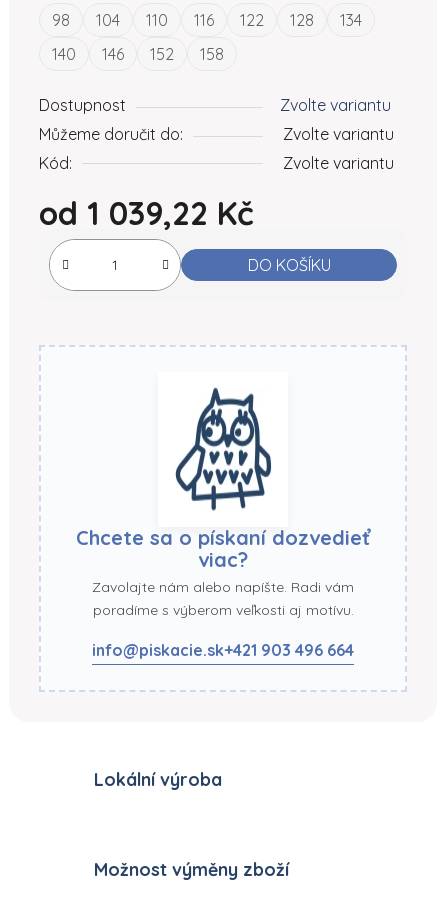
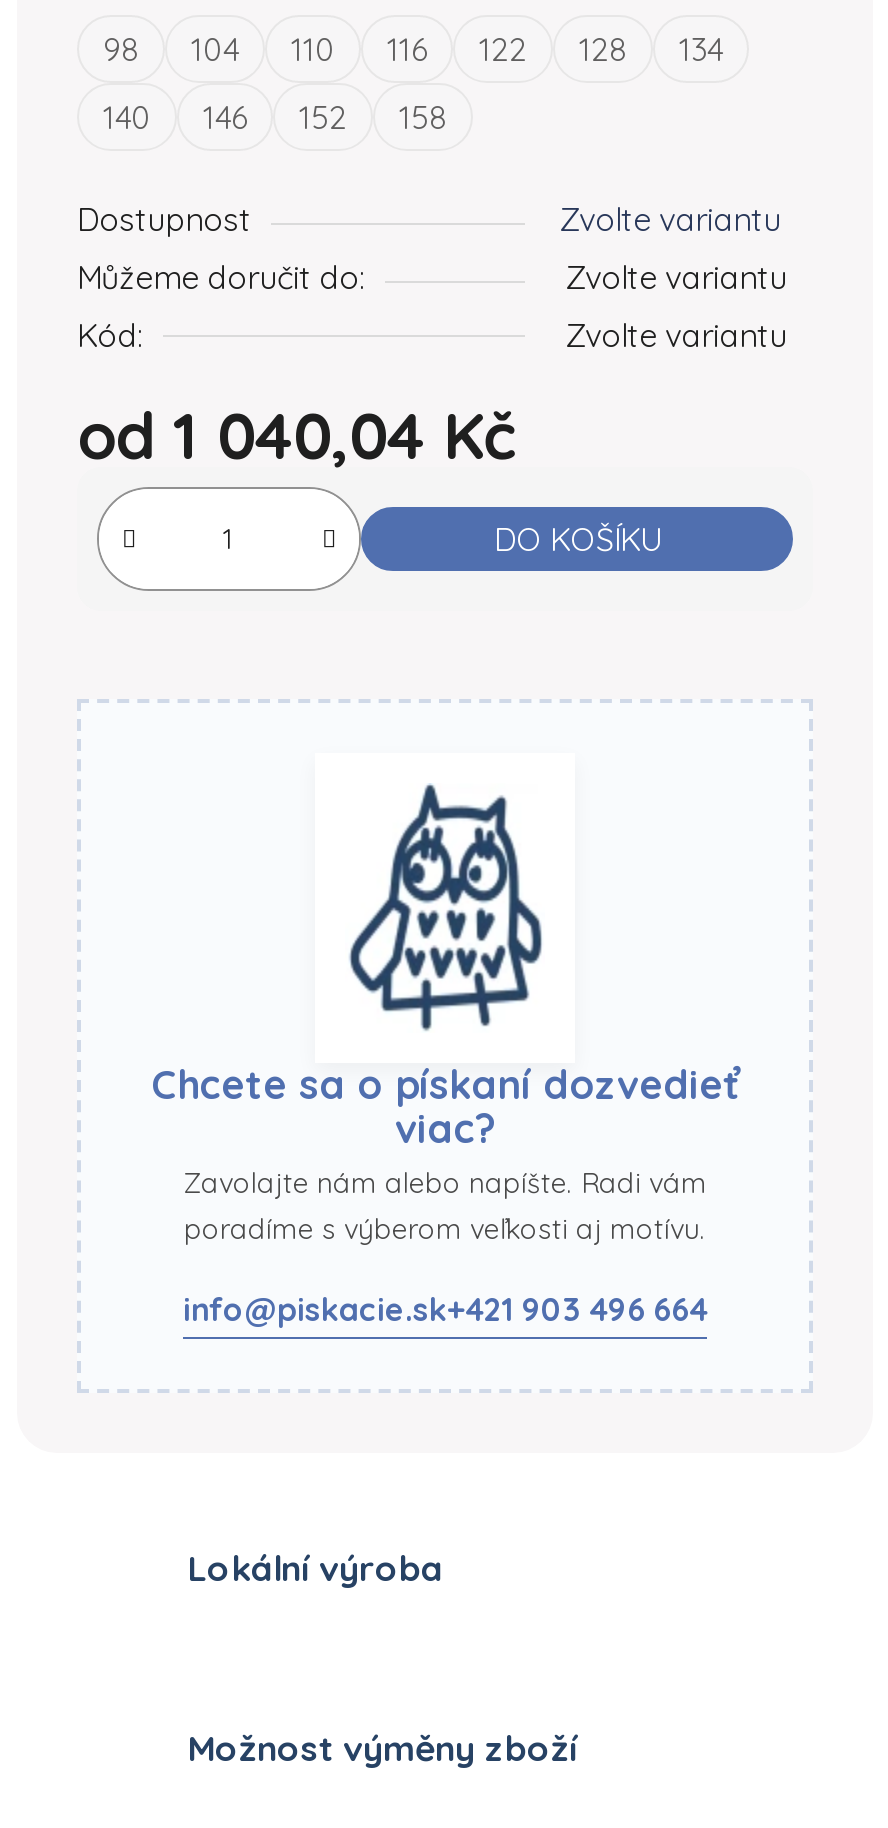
- od 1 039,22 Kč
+ od 1 040,04 Kč
